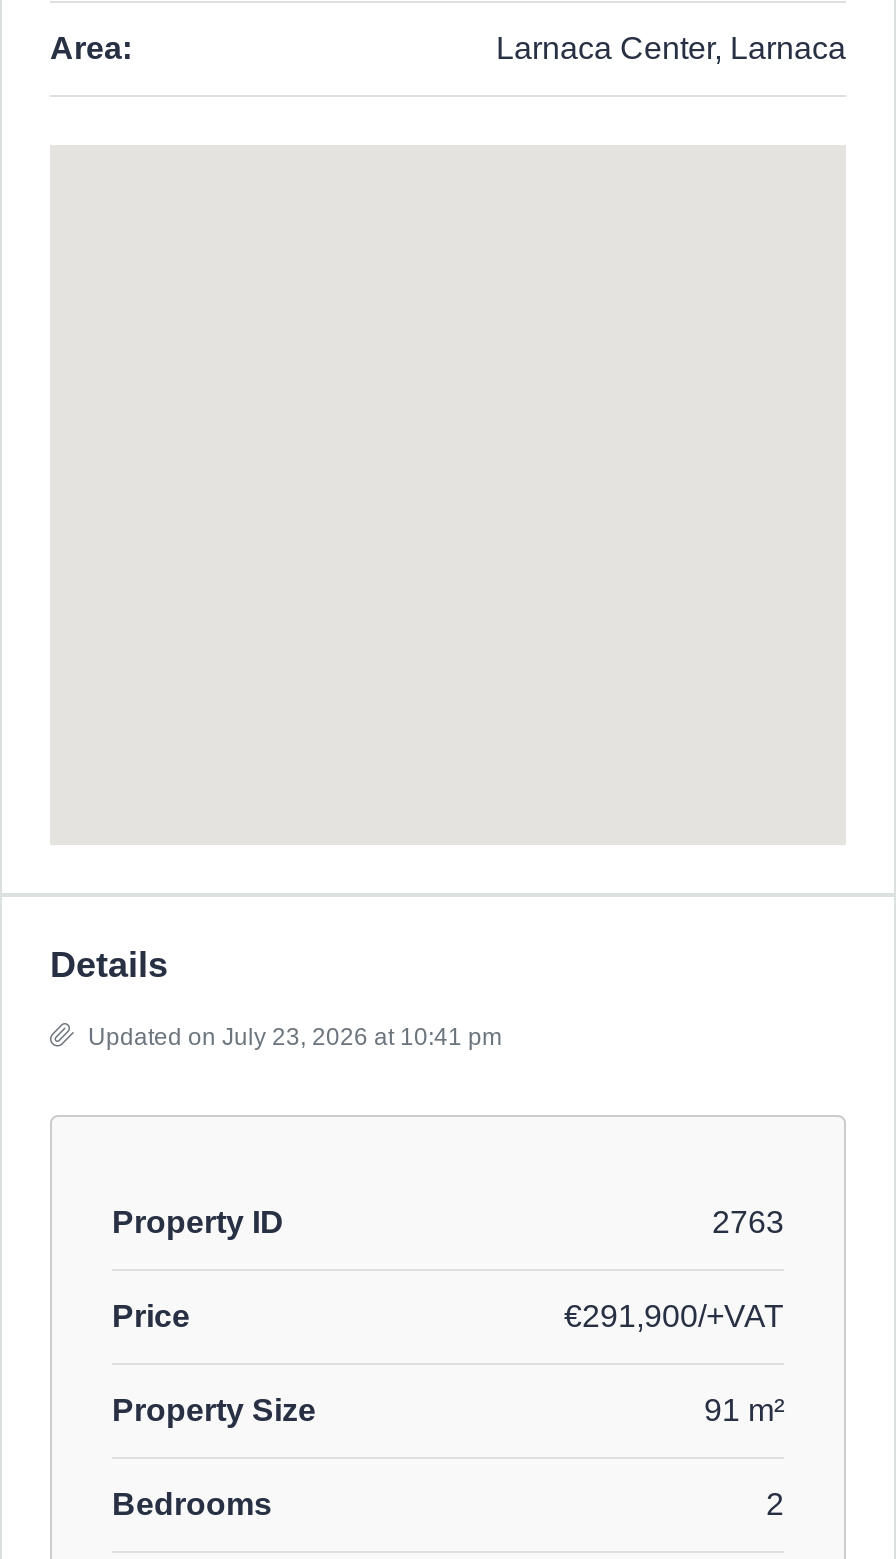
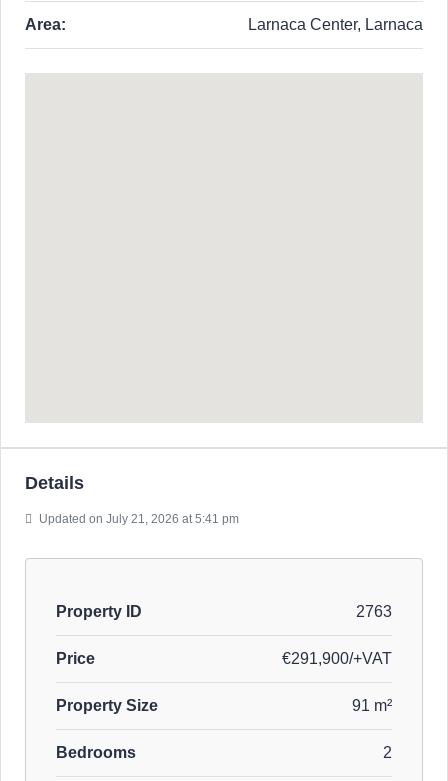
- Updated on July 23, 2026 at 10:41 pm
+ Updated on July 21, 2026 at 5:41 pm
